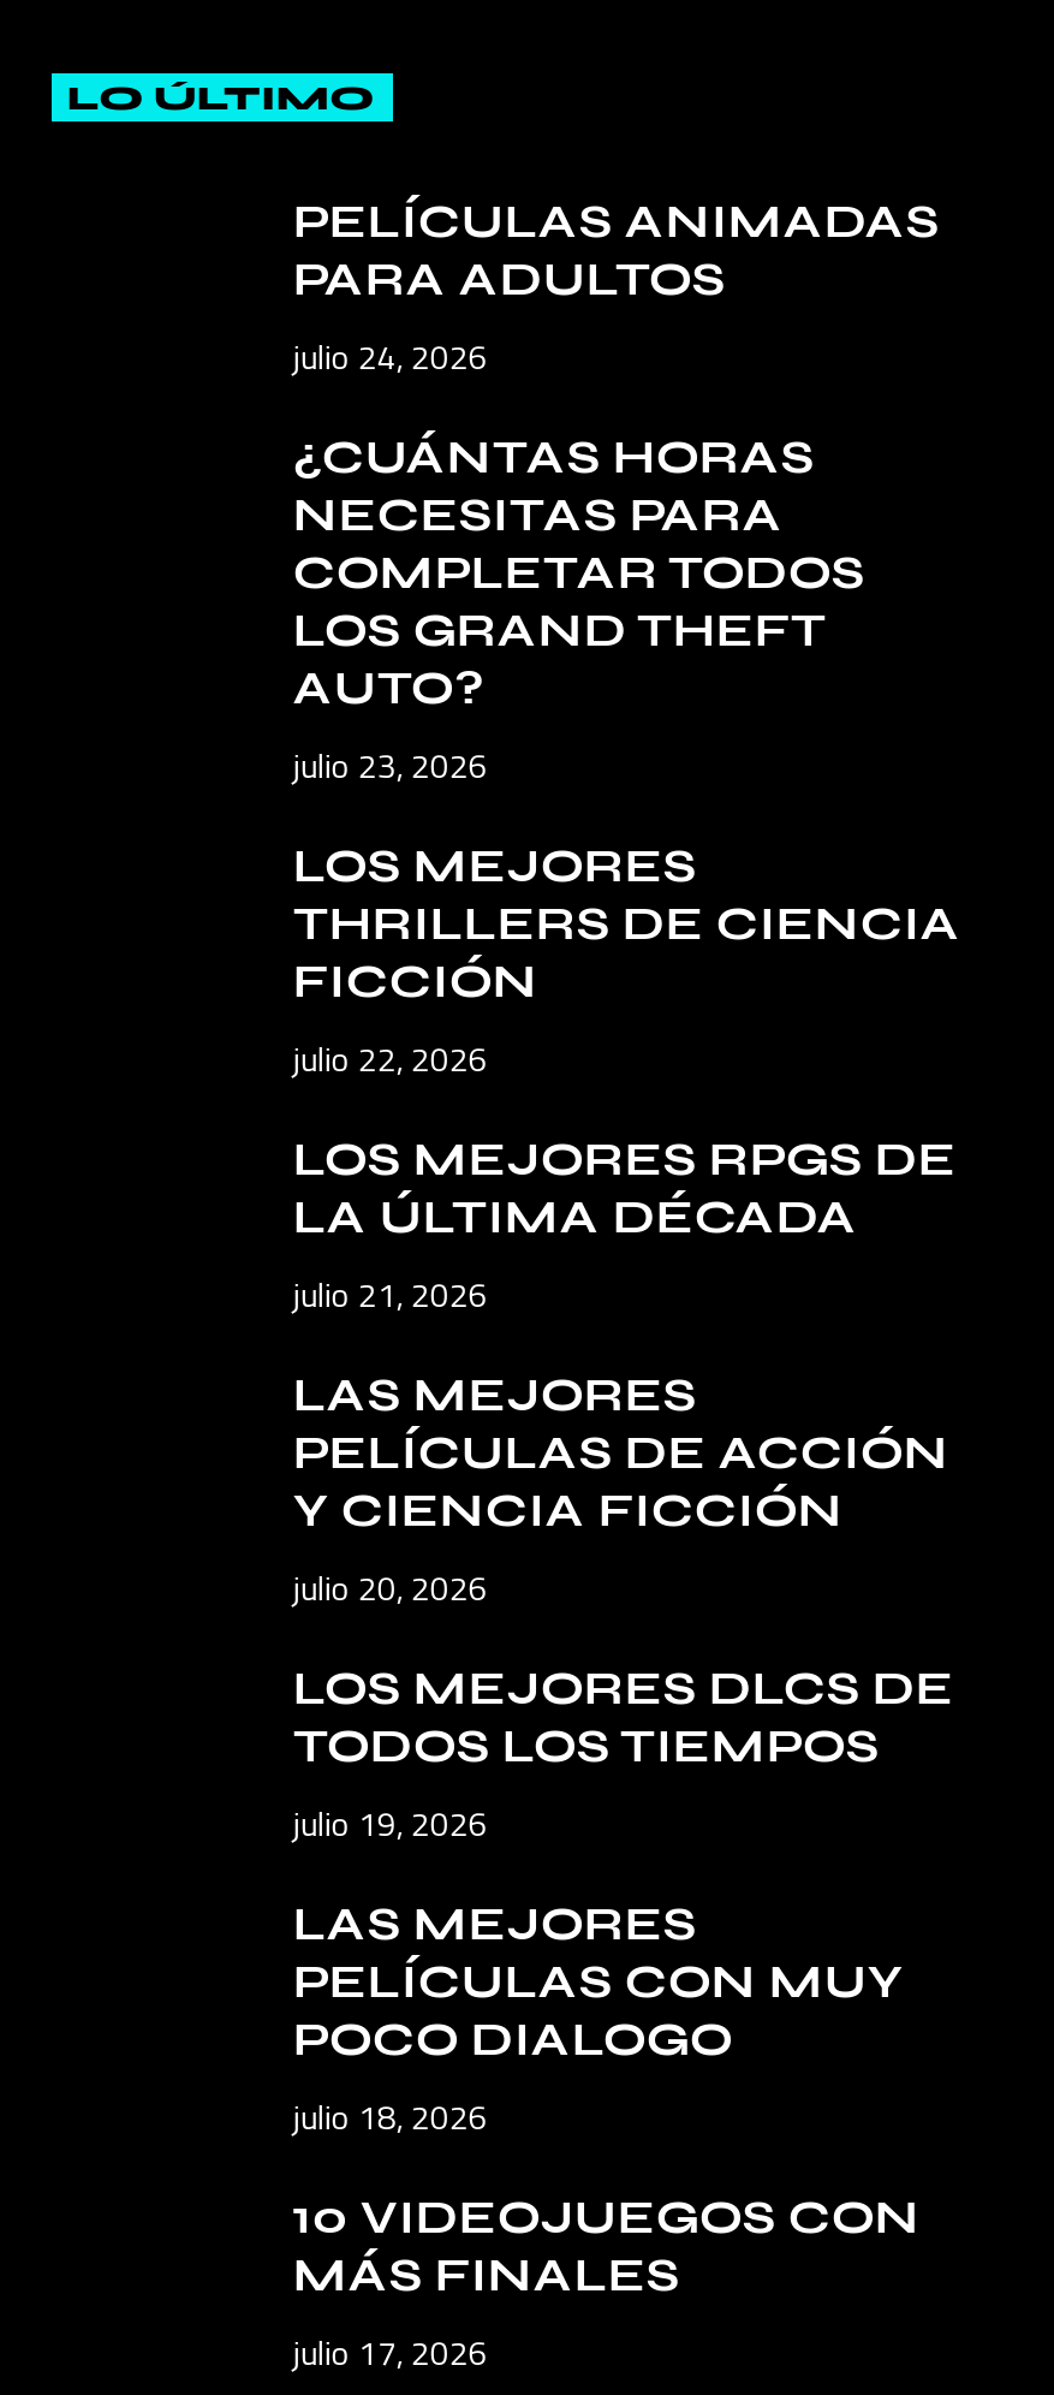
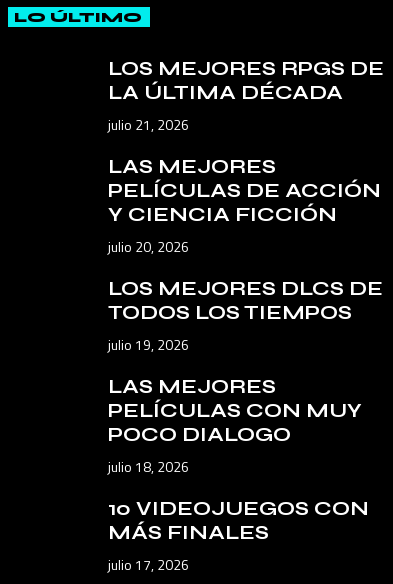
- PELÍCULAS ANIMADAS
- PARA ADULTOS
- julio 24, 2026
- ¿CUÁNTAS HORAS
- NECESITAS PARA
- COMPLETAR TODOS
- LOS GRAND THEFT
- AUTO?
- julio 23, 2026
- LOS MEJORES
- THRILLERS DE CIENCIA
- FICCIÓN
- julio 22, 2026
